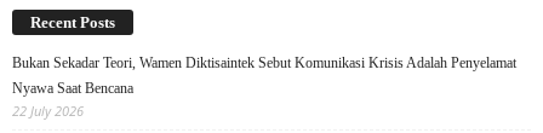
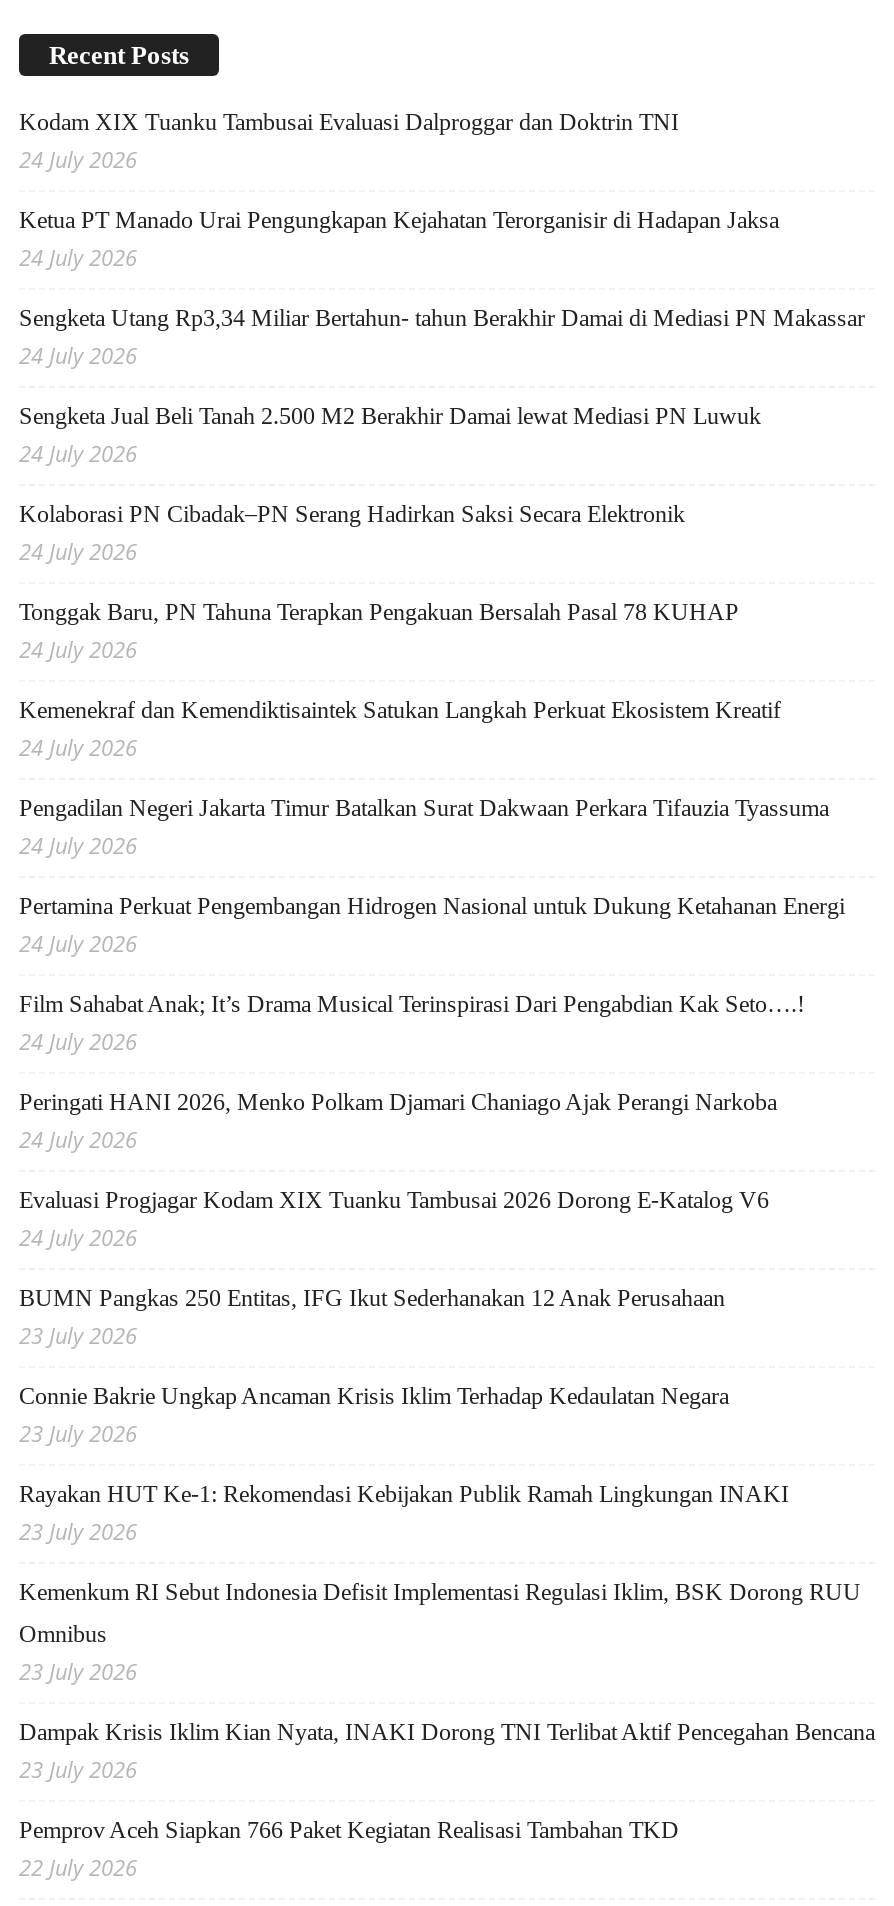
- Bukan Sekadar Teori, Wamen Diktisaintek Sebut Komunikasi Krisis Adalah Penyelamat
- Nyawa Saat Bencana
+ Kodam XIX Tuanku Tambusai Evaluasi Dalproggar dan Doktrin TNI
+ 24 July 2026
+ Ketua PT Manado Urai Pengungkapan Kejahatan Terorganisir di Hadapan Jaksa
+ 24 July 2026
+ Sengketa Utang Rp3,34 Miliar Bertahun- tahun Berakhir Damai di Mediasi PN Makassar
+ 24 July 2026
+ Sengketa Jual Beli Tanah 2.500 M2 Berakhir Damai lewat Mediasi PN Luwuk
+ 24 July 2026
+ Kolaborasi PN Cibadak–PN Serang Hadirkan Saksi Secara Elektronik
+ 24 July 2026
+ Tonggak Baru, PN Tahuna Terapkan Pengakuan Bersalah Pasal 78 KUHAP
+ 24 July 2026
+ Kemenekraf dan Kemendiktisaintek Satukan Langkah Perkuat Ekosistem Kreatif
+ 24 July 2026
+ Pengadilan Negeri Jakarta Timur Batalkan Surat Dakwaan Perkara Tifauzia Tyassuma
+ 24 July 2026
+ Pertamina Perkuat Pengembangan Hidrogen Nasional untuk Dukung Ketahanan Energi
+ 24 July 2026
+ Film Sahabat Anak; It’s Drama Musical Terinspirasi Dari Pengabdian Kak Seto….!
+ 24 July 2026
+ Peringati HANI 2026, Menko Polkam Djamari Chaniago Ajak Perangi Narkoba
+ 24 July 2026
+ Evaluasi Progjagar Kodam XIX Tuanku Tambusai 2026 Dorong E-Katalog V6
+ 24 July 2026
+ BUMN Pangkas 250 Entitas, IFG Ikut Sederhanakan 12 Anak Perusahaan
+ 23 July 2026
+ Connie Bakrie Ungkap Ancaman Krisis Iklim Terhadap Kedaulatan Negara
+ 23 July 2026
+ Rayakan HUT Ke-1: Rekomendasi Kebijakan Publik Ramah Lingkungan INAKI
+ 23 July 2026
+ Kemenkum RI Sebut Indonesia Defisit Implementasi Regulasi Iklim, BSK Dorong RUU
+ Omnibus
+ 23 July 2026
+ Dampak Krisis Iklim Kian Nyata, INAKI Dorong TNI Terlibat Aktif Pencegahan Bencana
+ 23 July 2026
+ Pemprov Aceh Siapkan 766 Paket Kegiatan Realisasi Tambahan TKD
